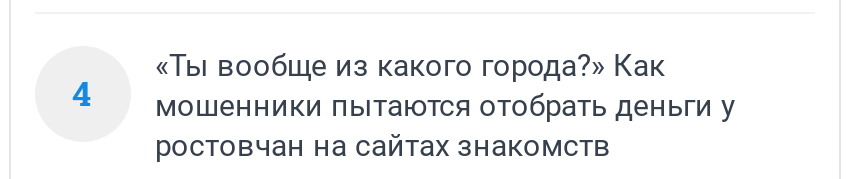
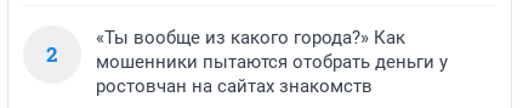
- 4 мошенники пытаются отобрать деньги у
+ 2 мошенники пытаются отобрать деньги у
